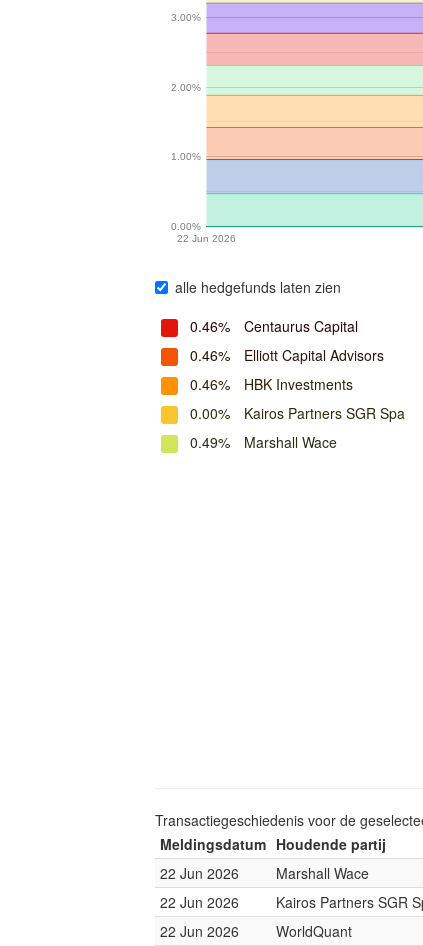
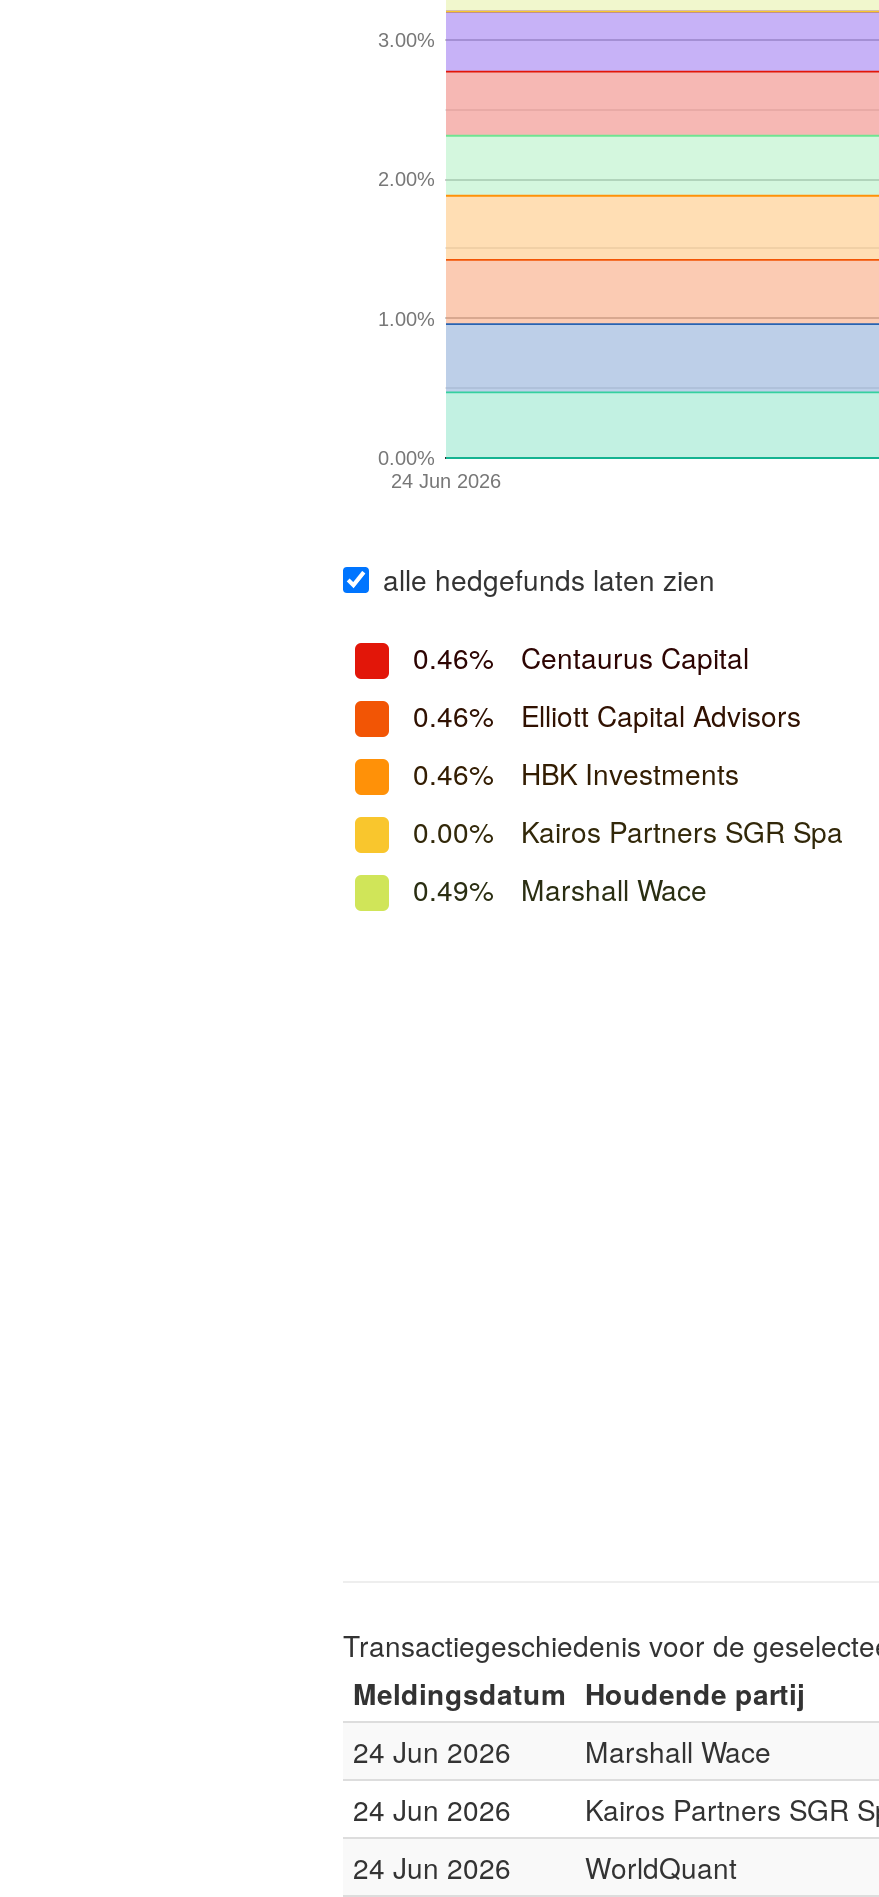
- 22 Jun 2026
+ 24 Jun 2026

- 22 Jun 2026 Marshall Wace
+ 24 Jun 2026 Marshall Wace

- 22 Jun 2026
+ 24 Jun 2026

- 22 Jun 2026 WorldQuant
+ 24 Jun 2026 WorldQuant
